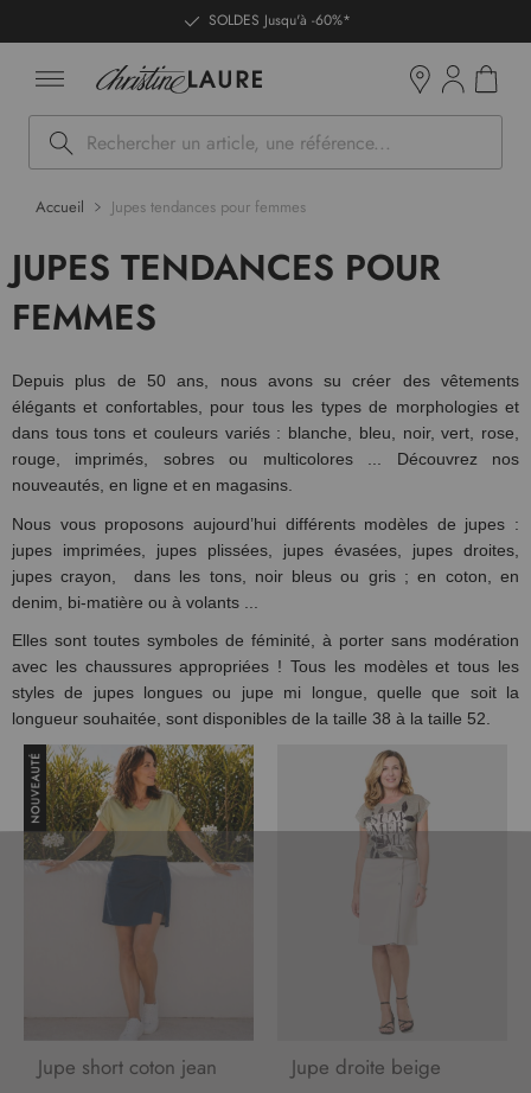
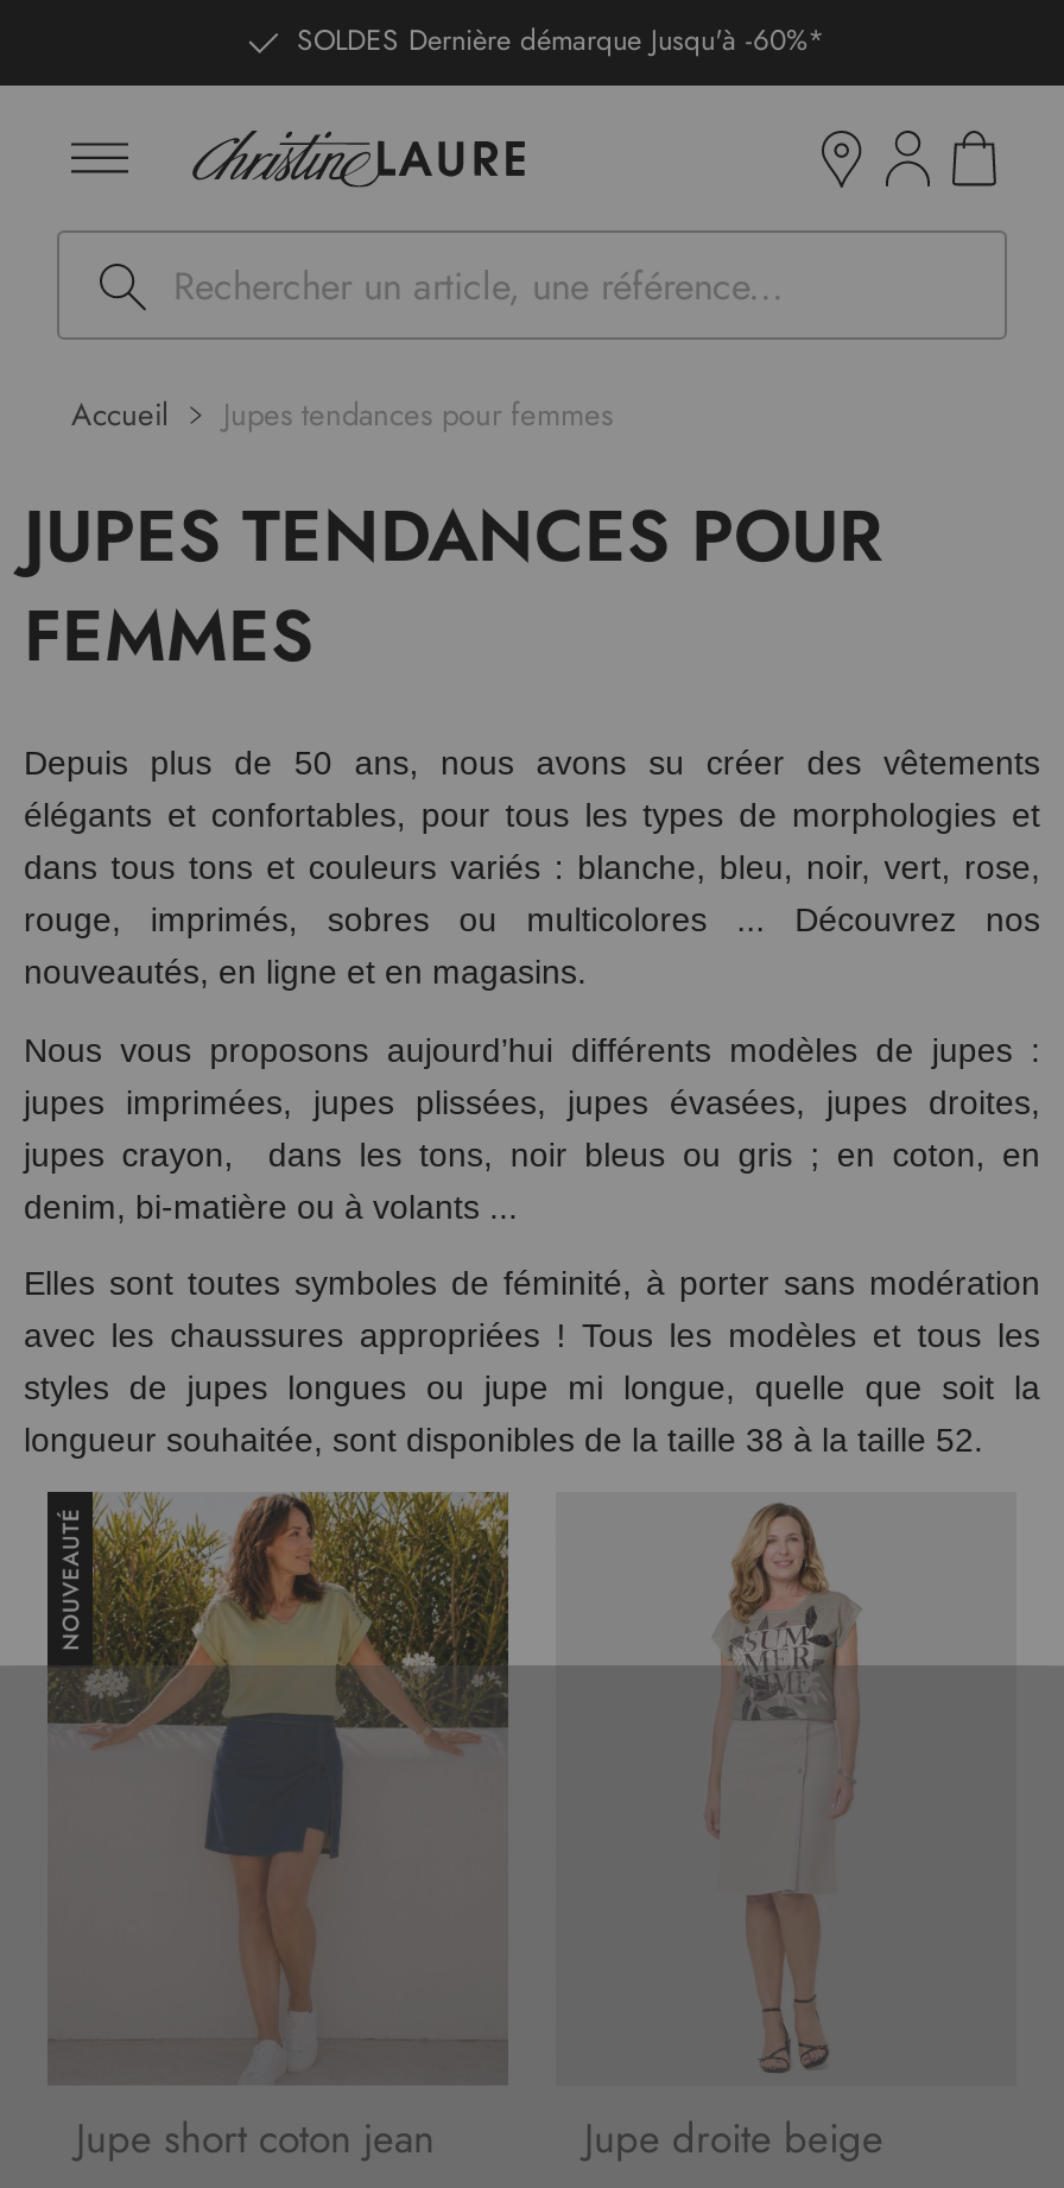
- SOLDES Jusqu'à -60%*
+ SOLDES Dernière démarque Jusqu'à -60%*
